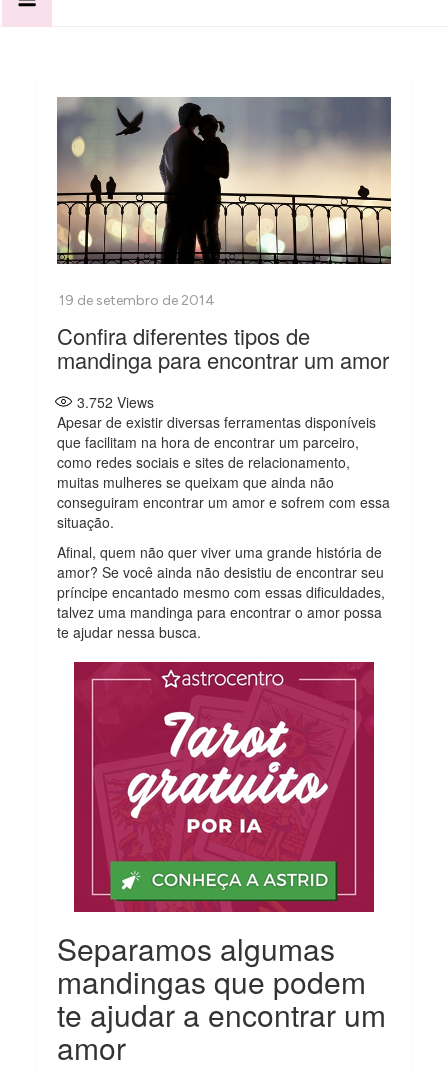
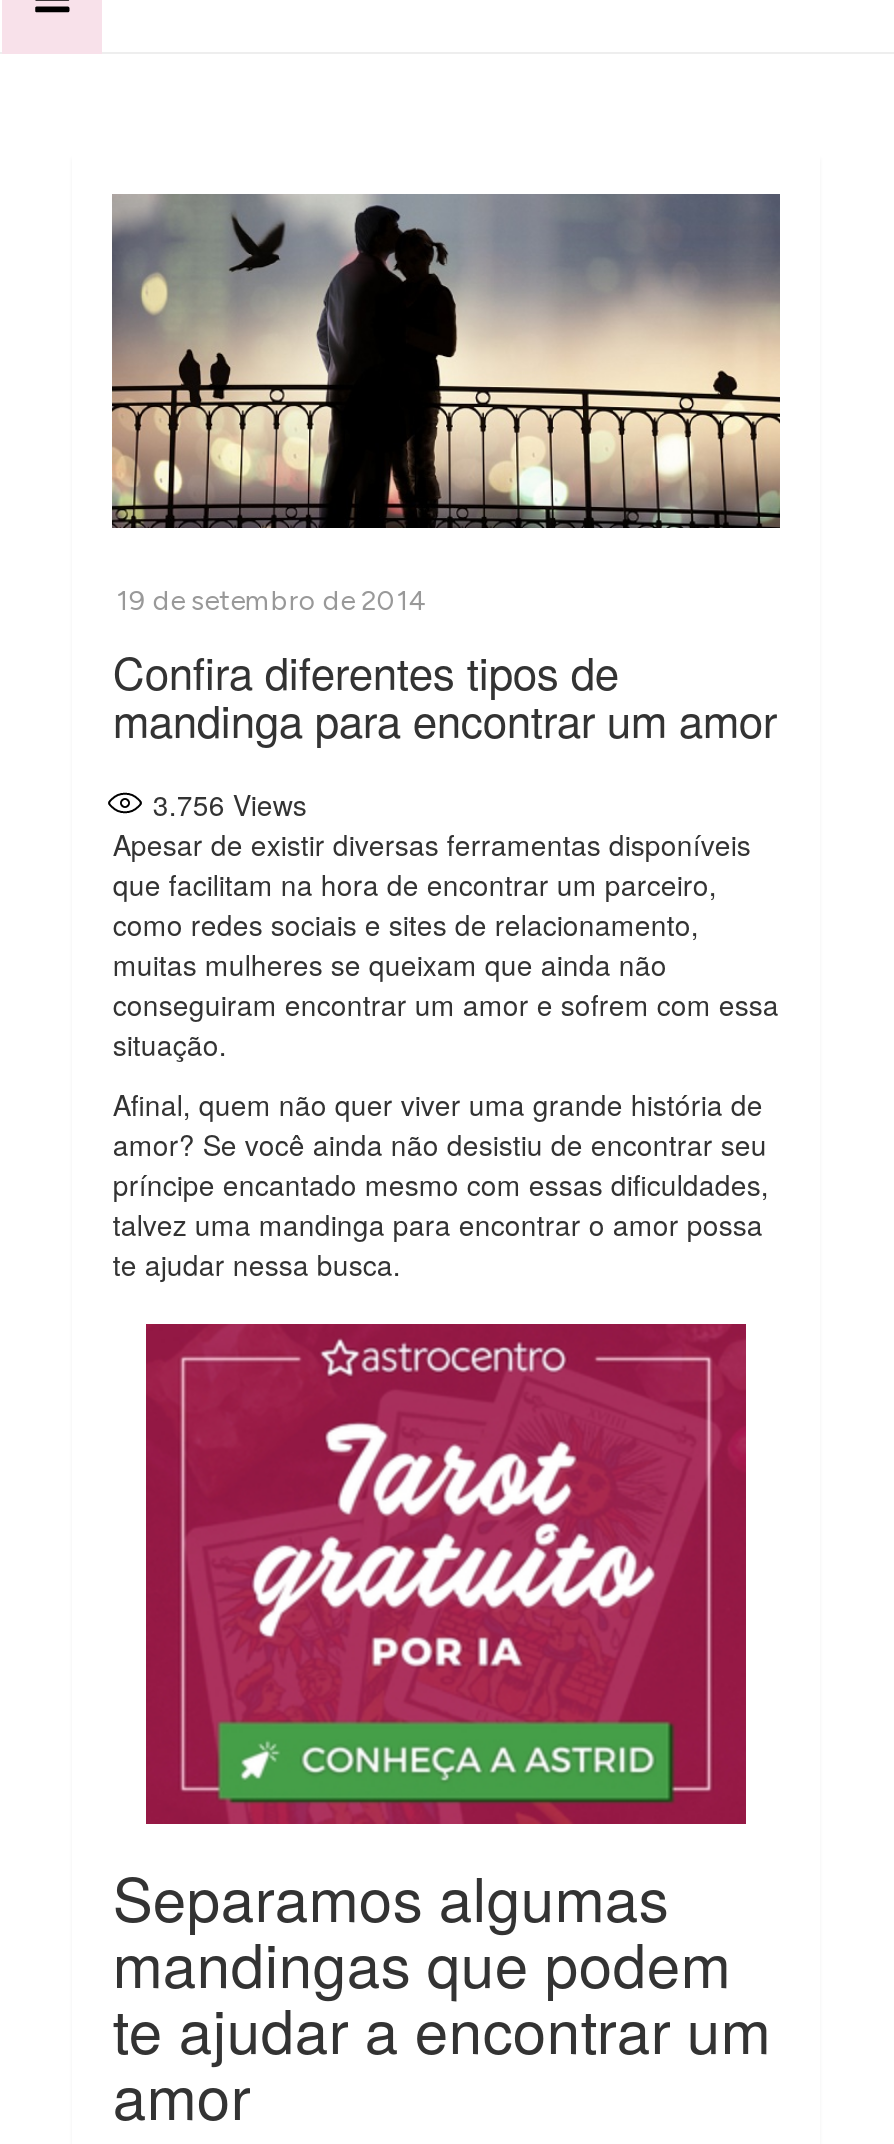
- 3.752 Views
+ 3.756 Views
